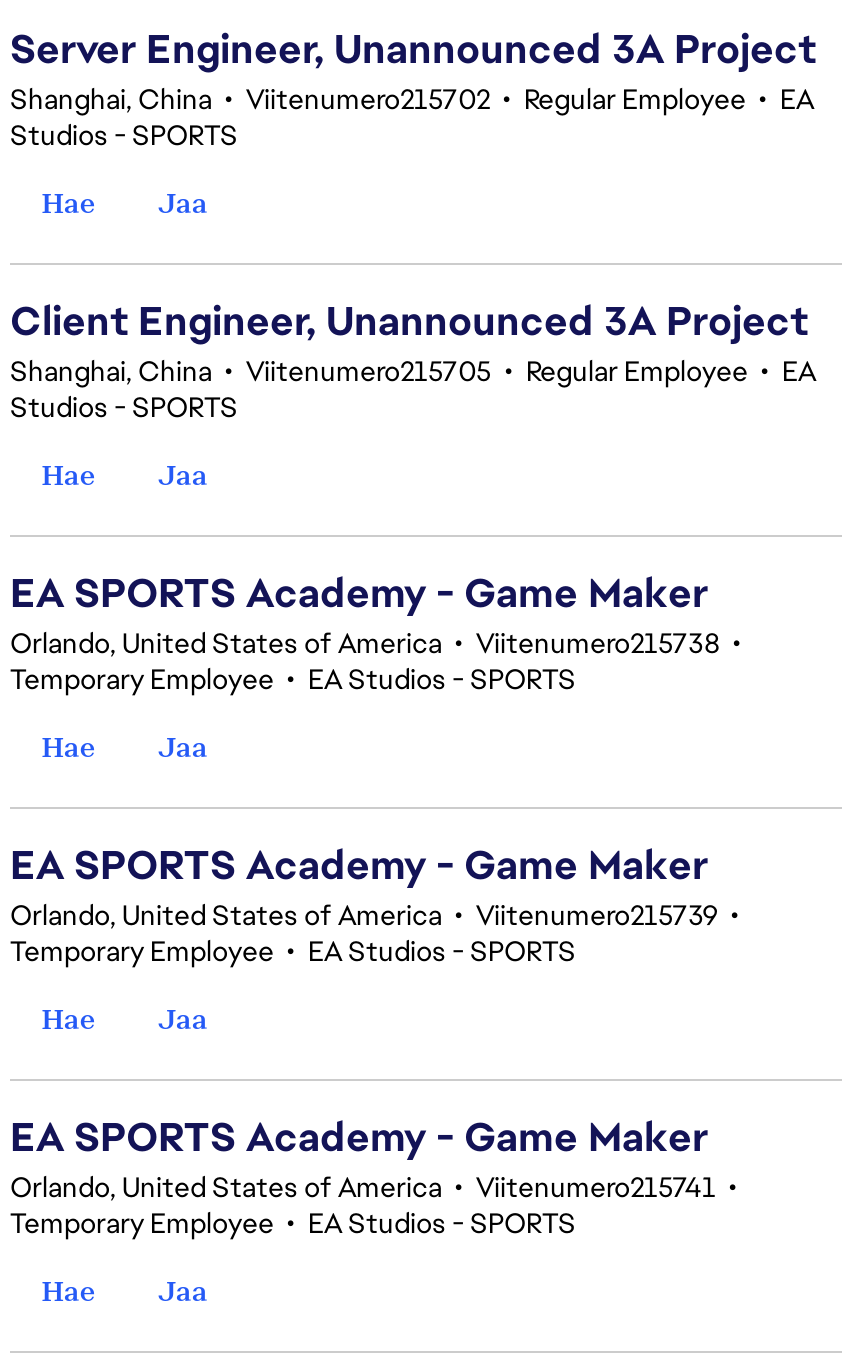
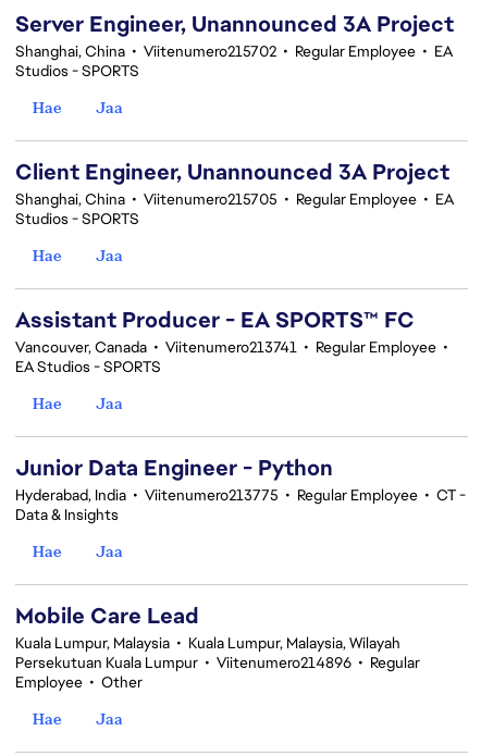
- EA SPORTS Academy - Game Maker
- Orlando, United States of America • Viitenumero215738 •
- Temporary Employee • EA Studios - SPORTS
+ Assistant Producer - EA SPORTS™ FC
+ Vancouver, Canada • Viitenumero213741 • Regular Employee •
+ EA Studios - SPORTS

- EA SPORTS Academy - Game Maker
- Orlando, United States of America • Viitenumero215739 •
- Temporary Employee • EA Studios - SPORTS
+ Junior Data Engineer - Python
+ Hyderabad, India • Viitenumero213775 • Regular Employee • CT -
+ Data & Insights

- EA SPORTS Academy - Game Maker
- Orlando, United States of America • Viitenumero215741 •
- Temporary Employee • EA Studios - SPORTS
+ Mobile Care Lead
+ Kuala Lumpur, Malaysia • Kuala Lumpur, Malaysia, Wilayah
+ Persekutuan Kuala Lumpur • Viitenumero214896 • Regular
+ Employee • Other
